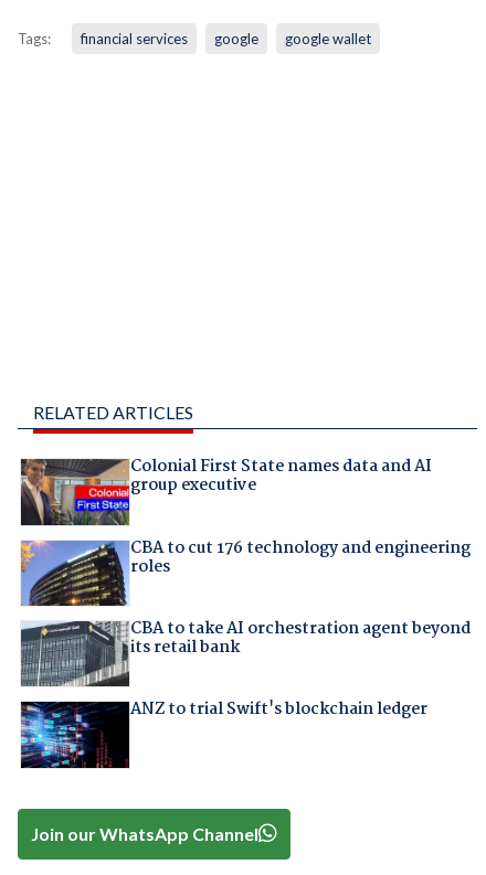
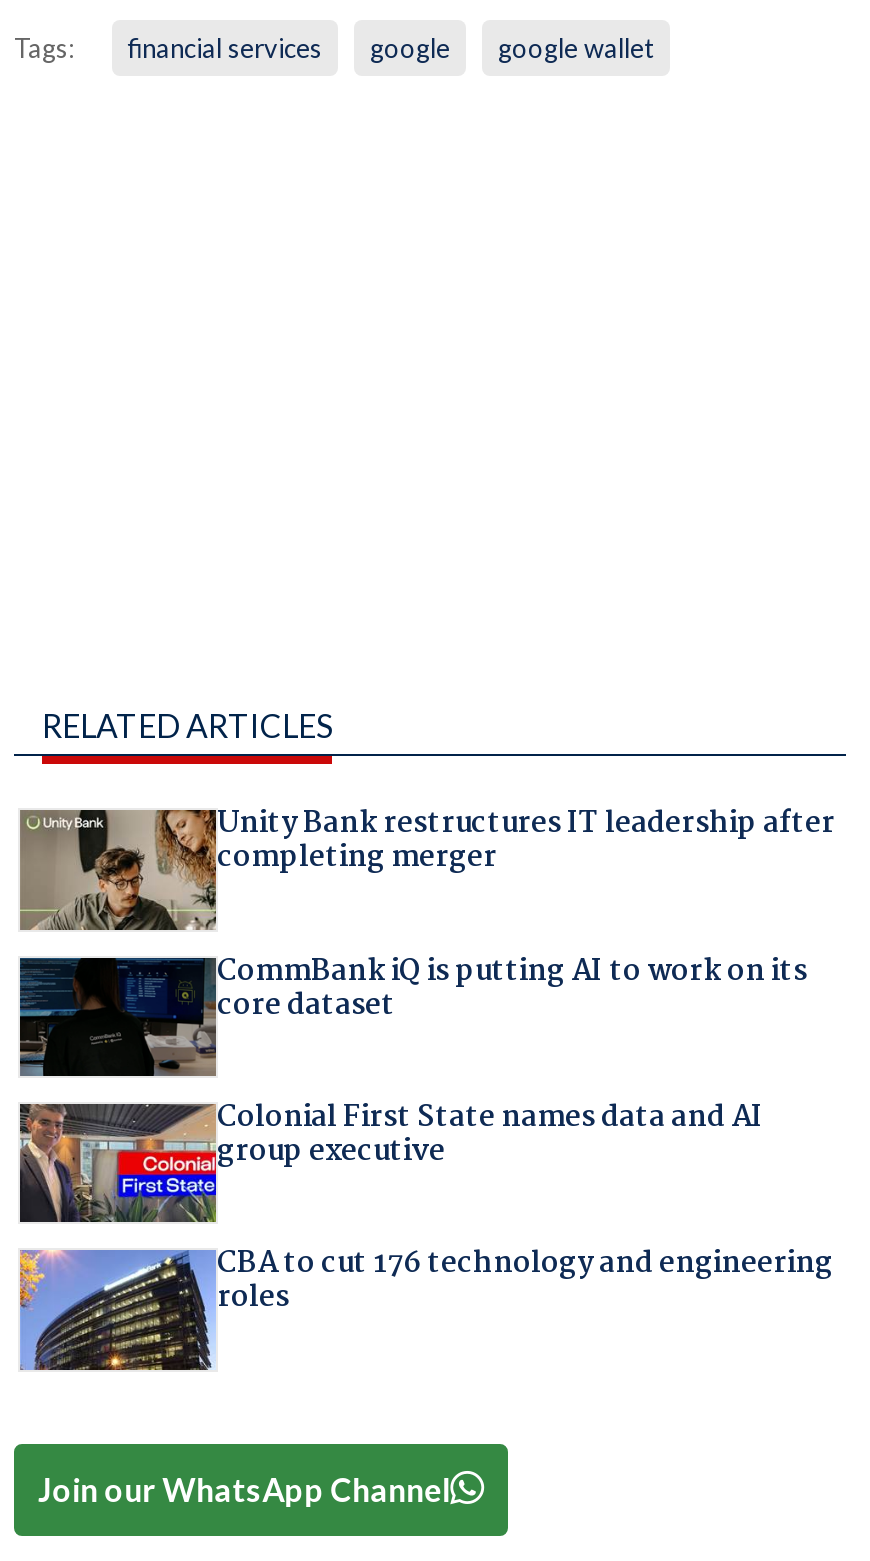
+ [image]
+ Unity Bank restructures IT leadership after
+ completing merger
+ CommBank iQ is putting AI to work on its
+ core dataset

+ [image]

moved down: [image] | Colonial First State names data and AI | group executive | CBA to cut 176 technology and engineering | roles

- [image]
- CBA to take AI orchestration agent beyond
- its retail bank
- ANZ to trial Swift's blockchain ledger

- [image]
